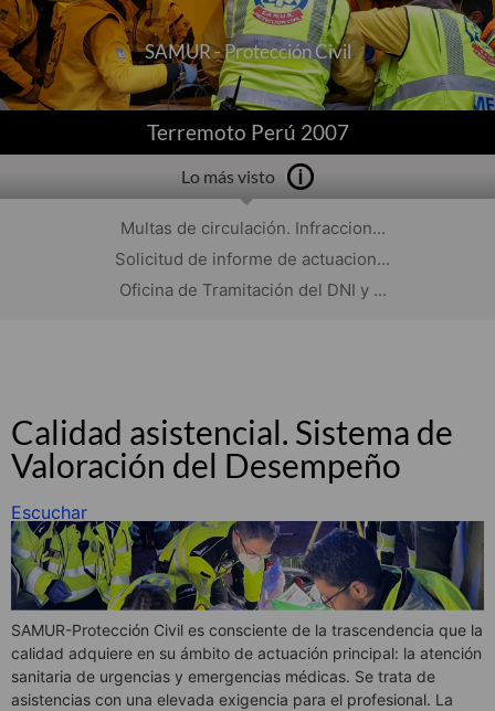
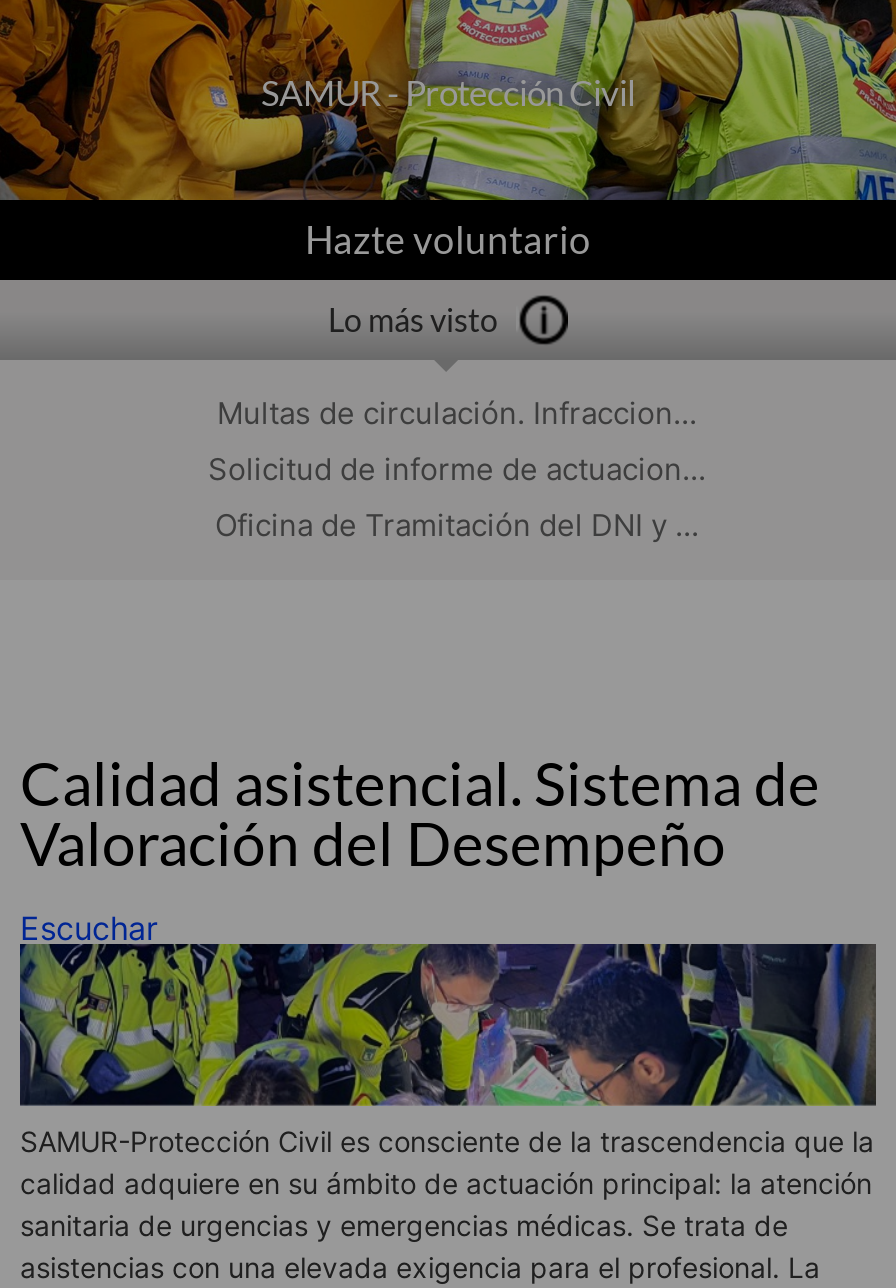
- Terremoto Perú 2007
+ Hazte voluntario
